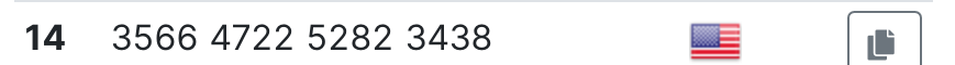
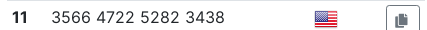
- 14 3566 4722 5282 3438
+ 11 3566 4722 5282 3438
